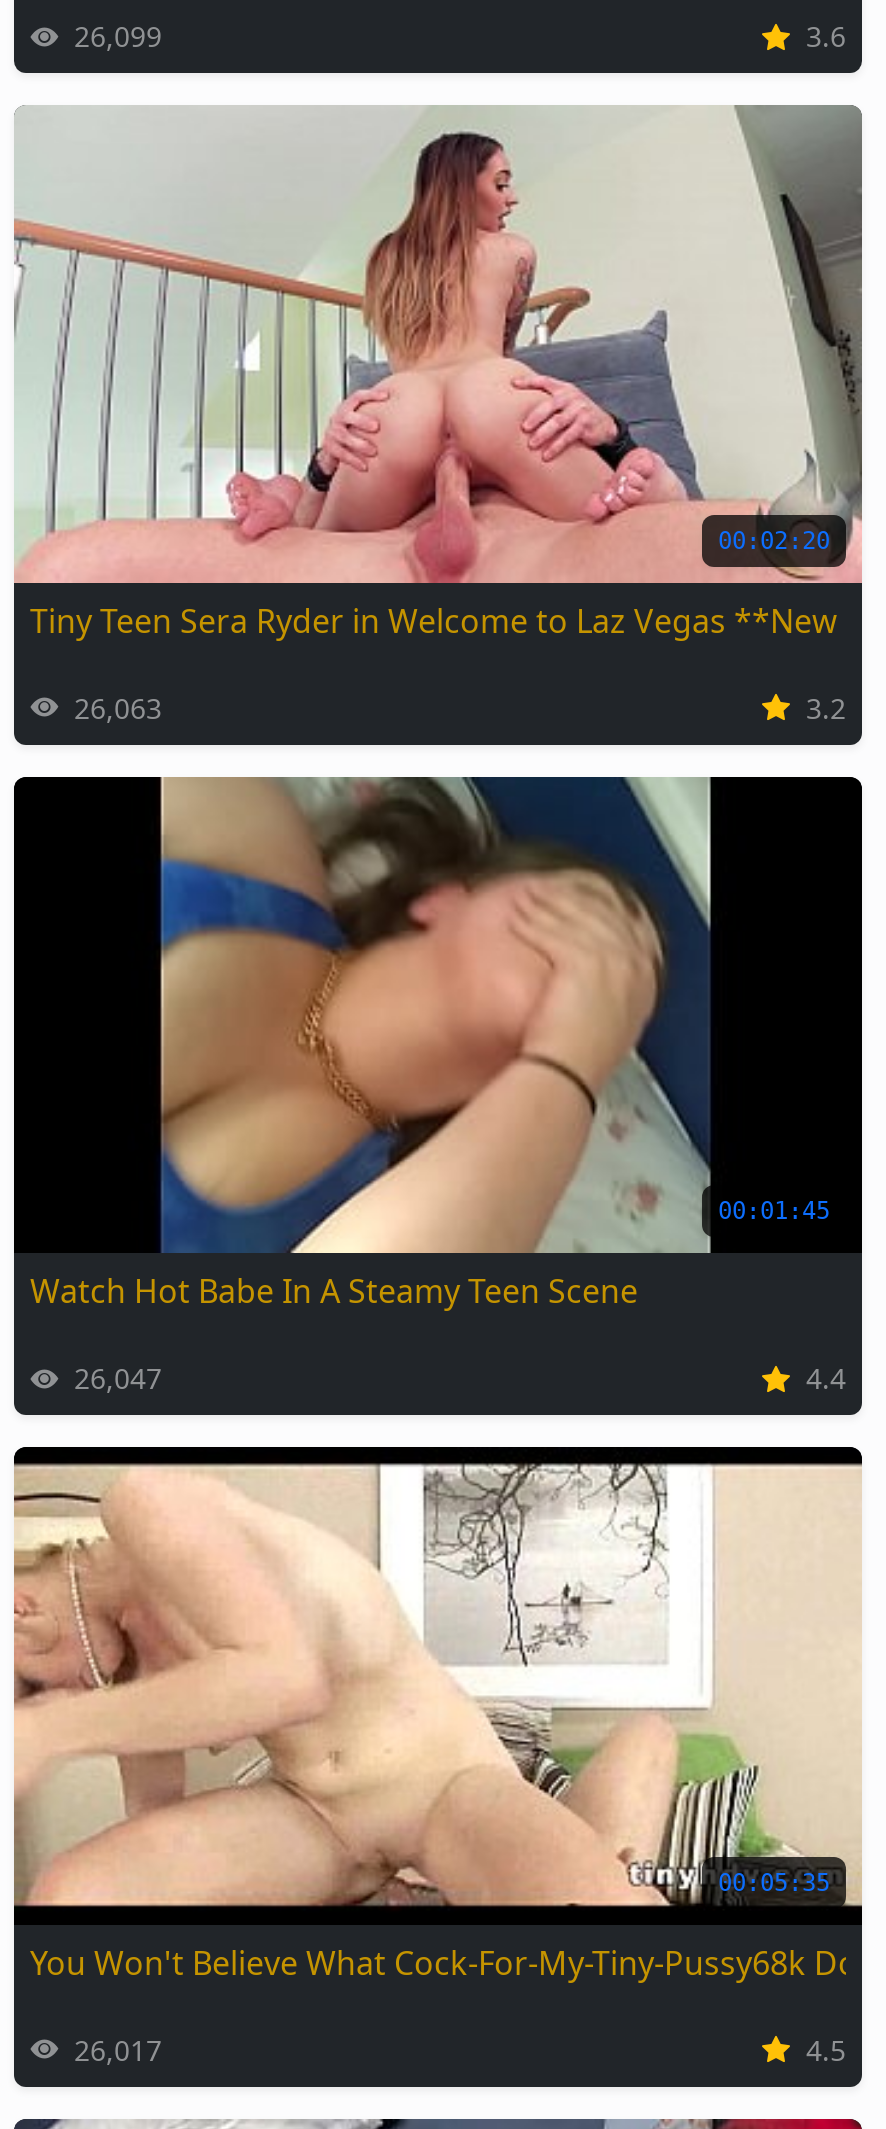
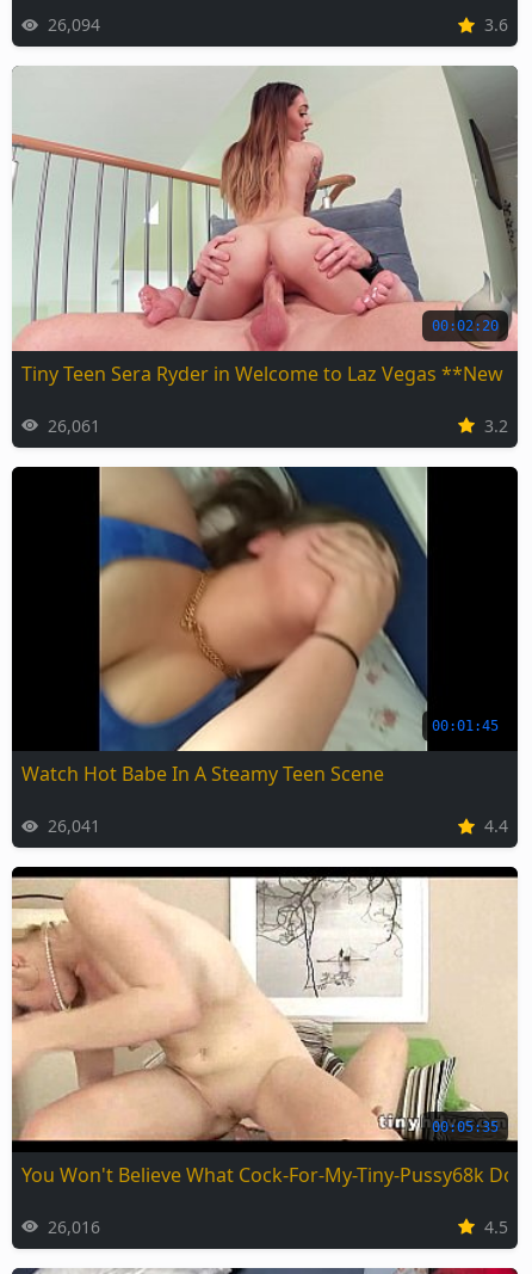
- 26,099
+ 26,094

- 26,063
+ 26,061

- 26,047
+ 26,041

- 26,017
+ 26,016
